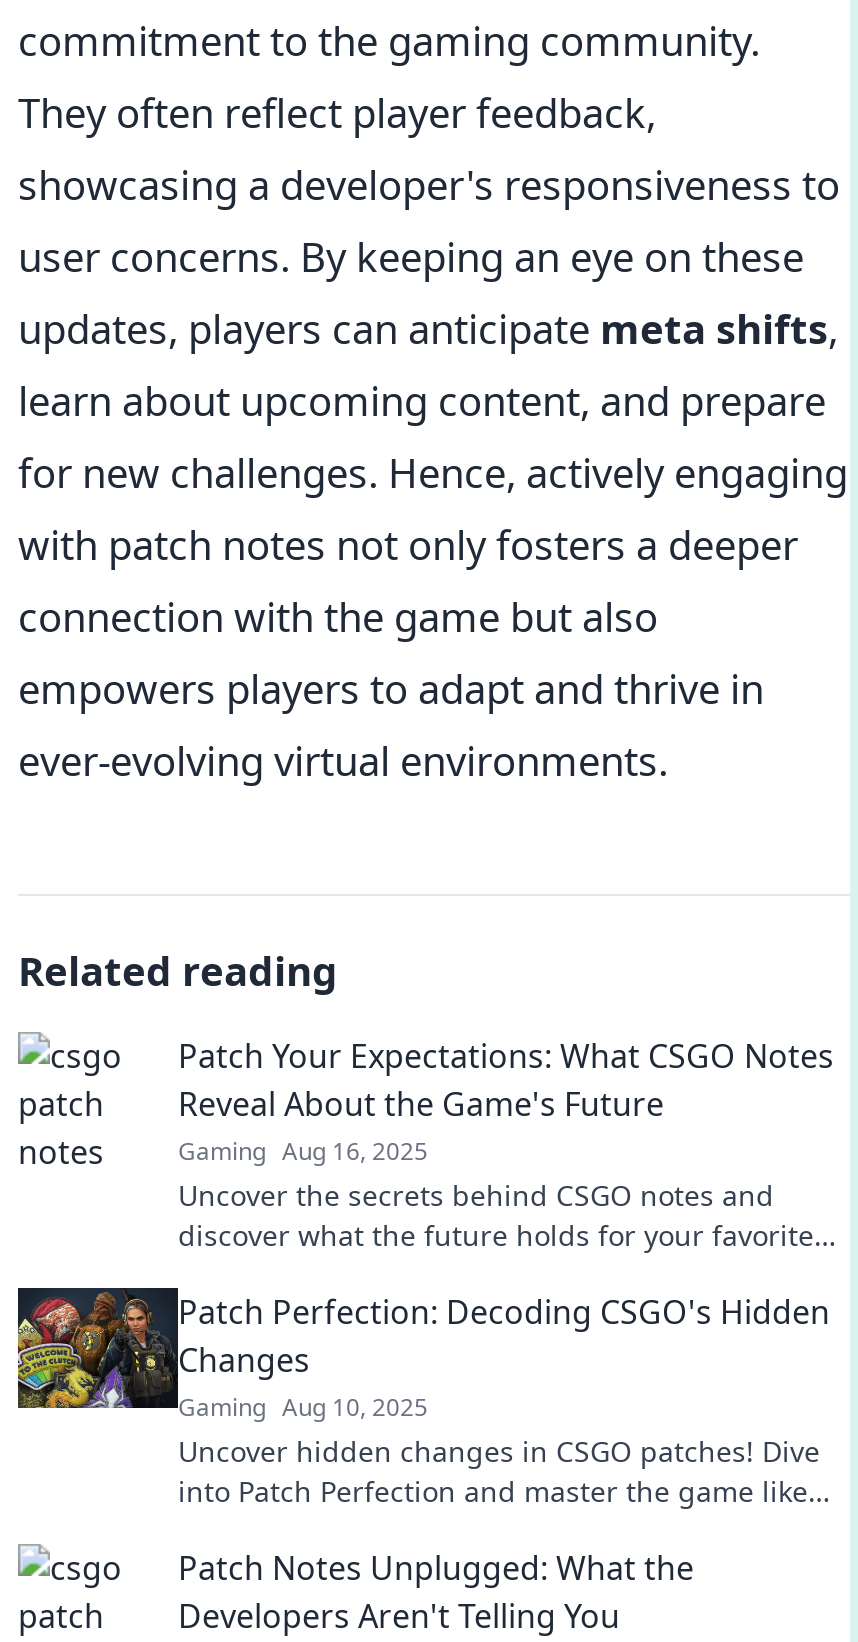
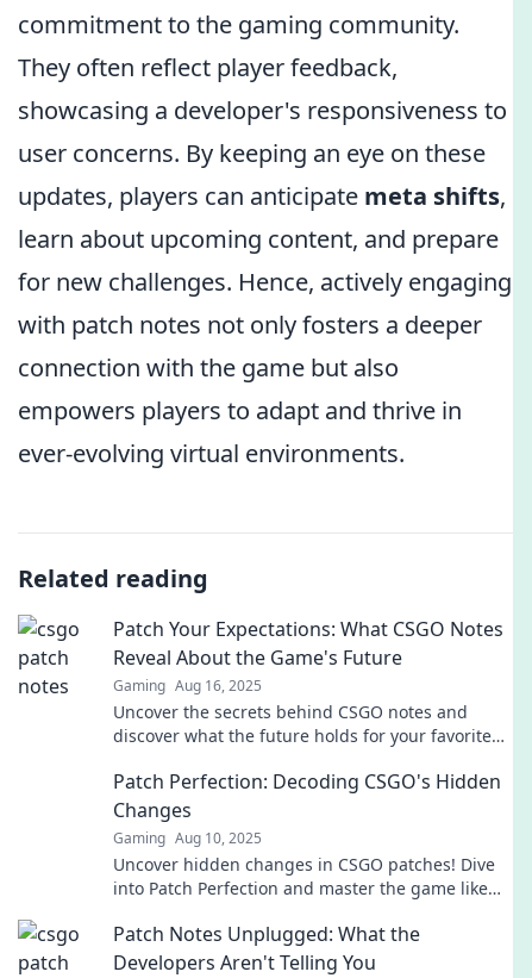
- [image]
